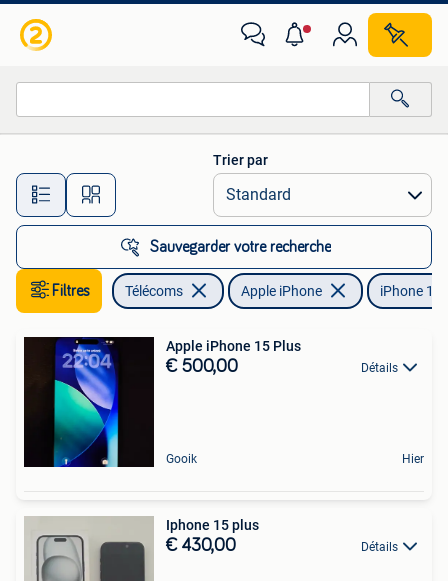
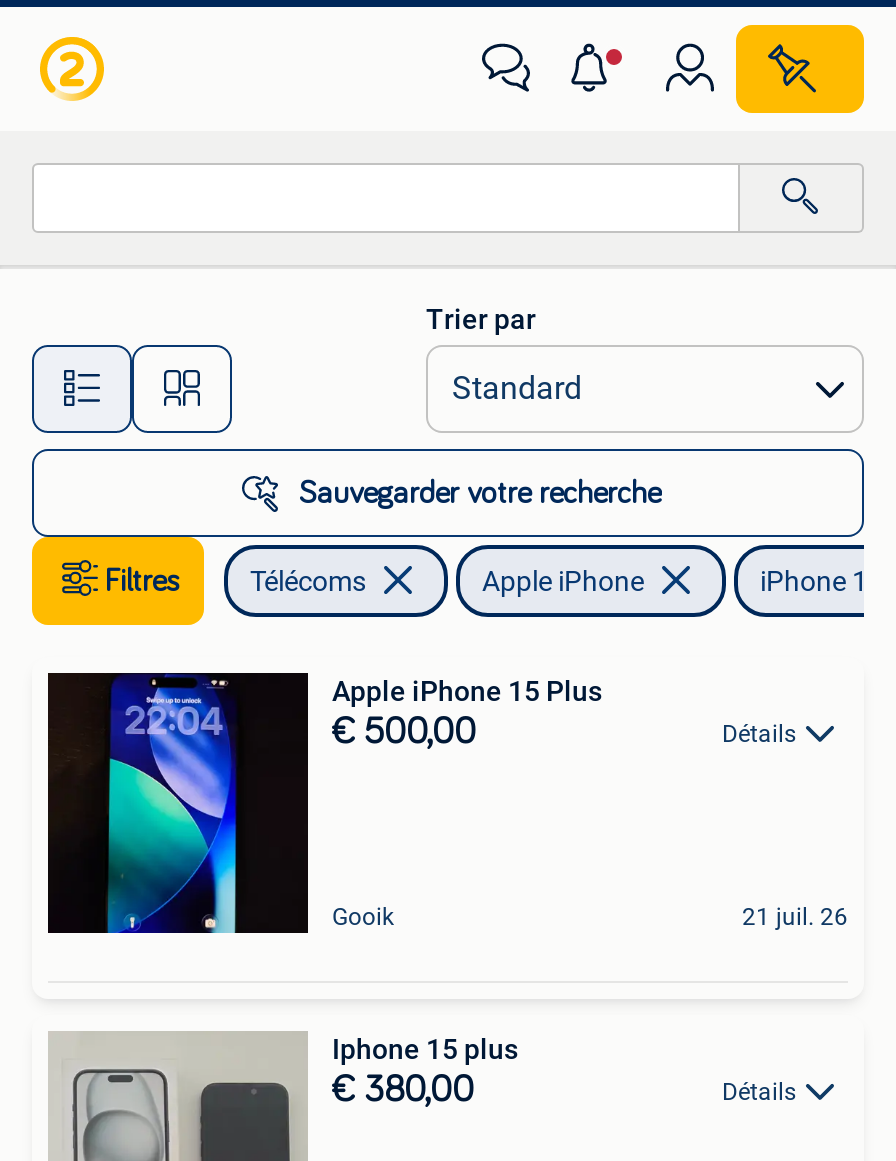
- Hier
+ 21 juil. 26

- € 430,00
+ € 380,00
